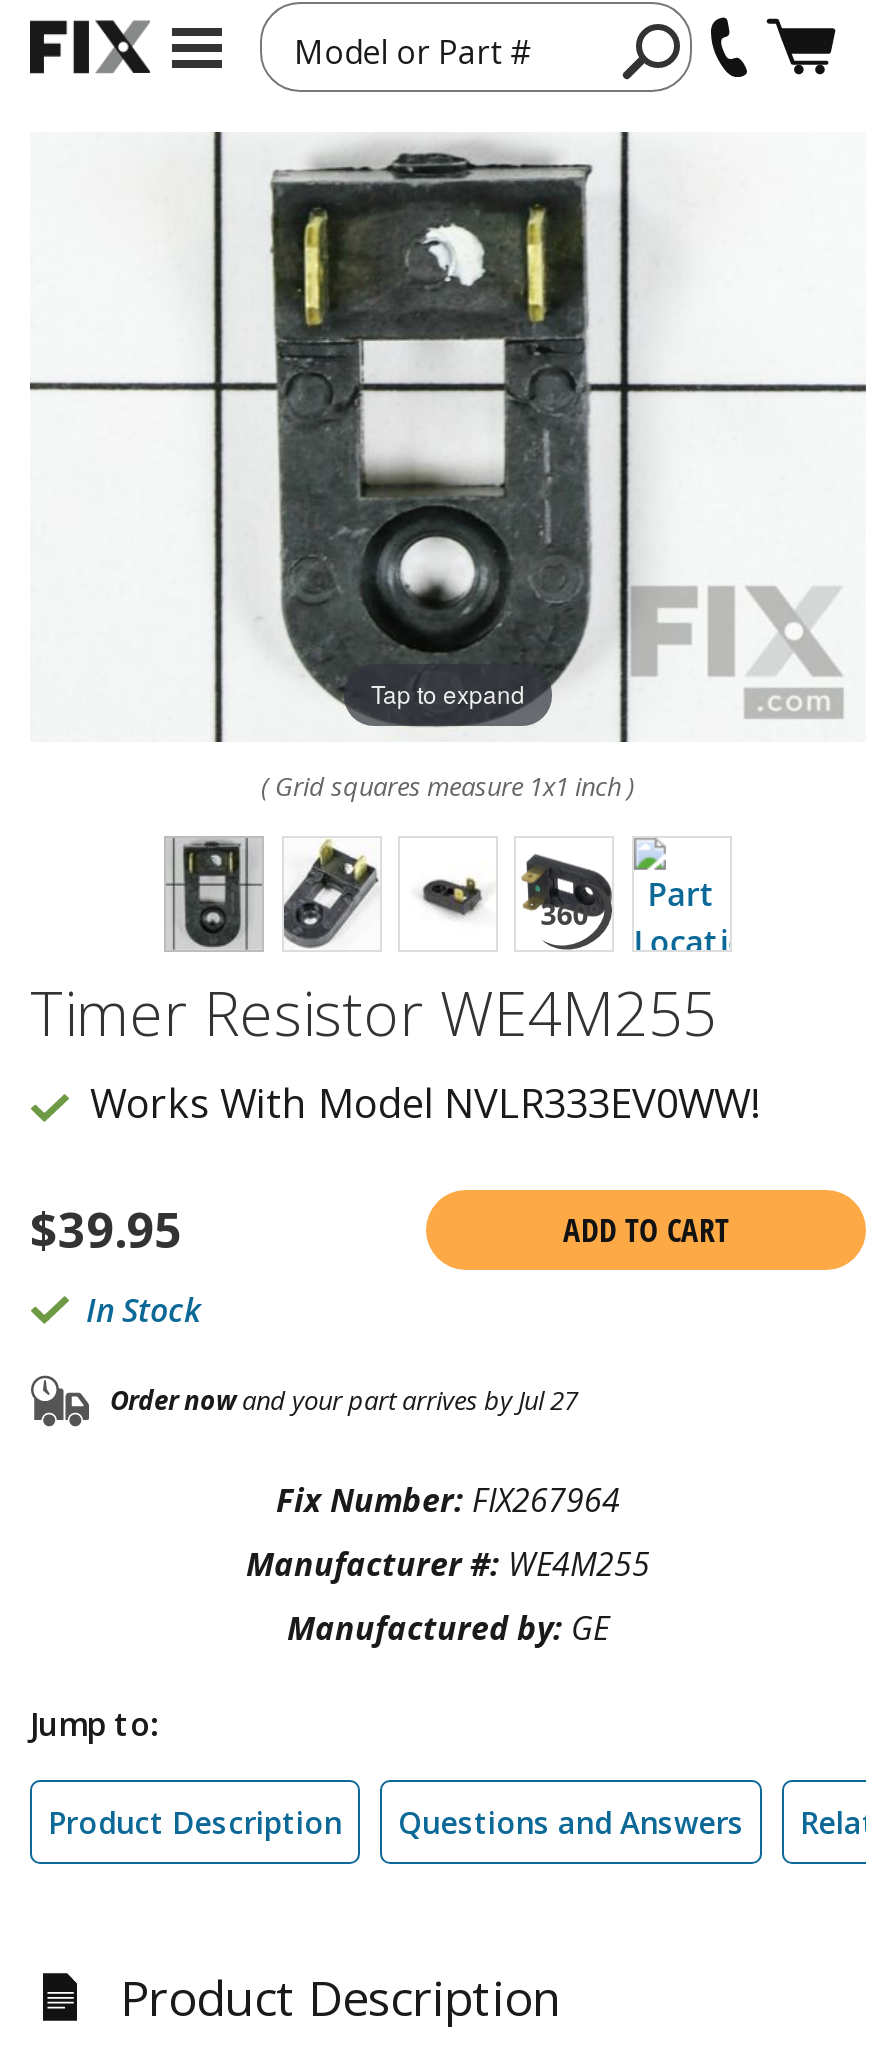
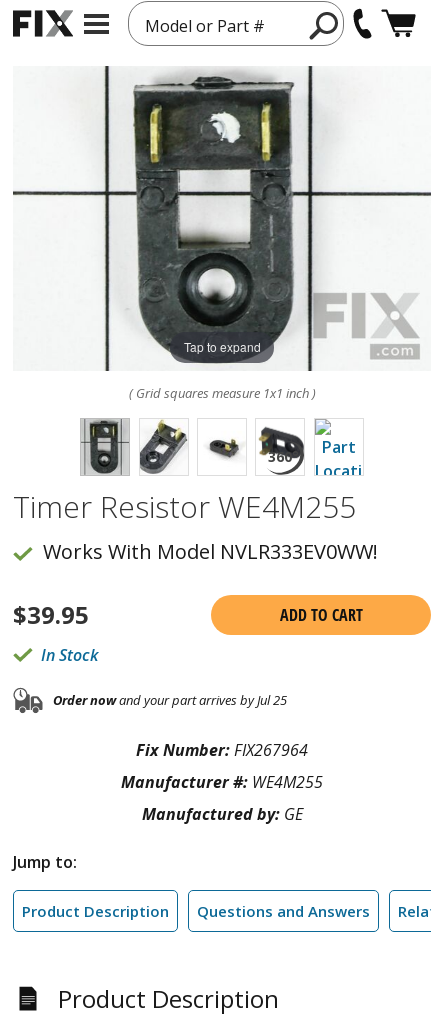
- Order nowand your part arrives by Jul 27
+ Order nowand your part arrives by Jul 25
